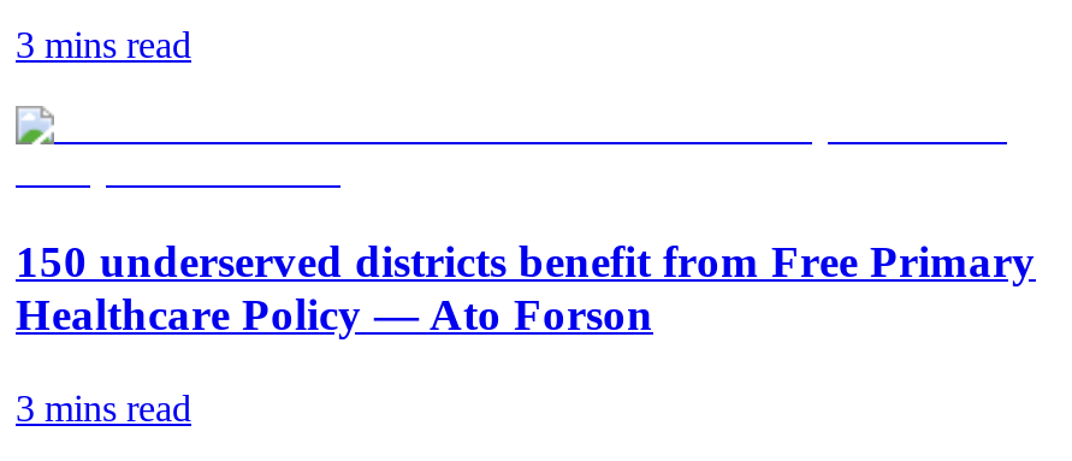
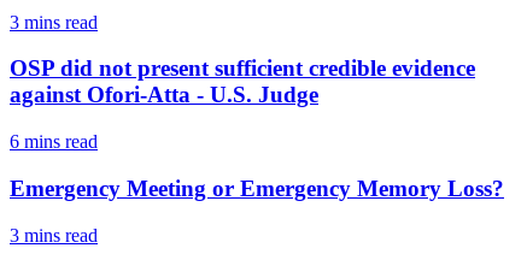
- 150 underserved districts benefit from Free Primary
- Healthcare Policy — Ato Forson
+ OSP did not present sufficient credible evidence
+ against Ofori-Atta - U.S. Judge
+ 6 mins read
+ Emergency Meeting or Emergency Memory Loss?
